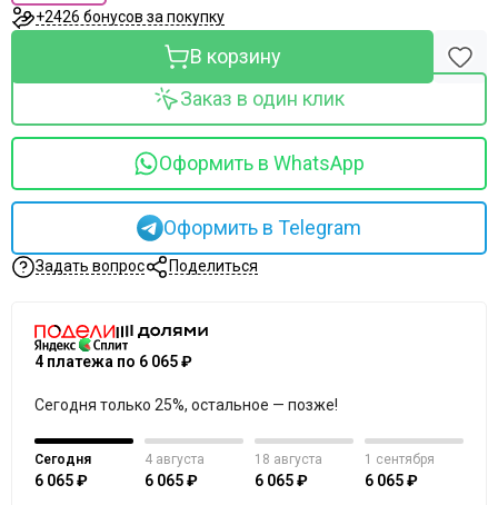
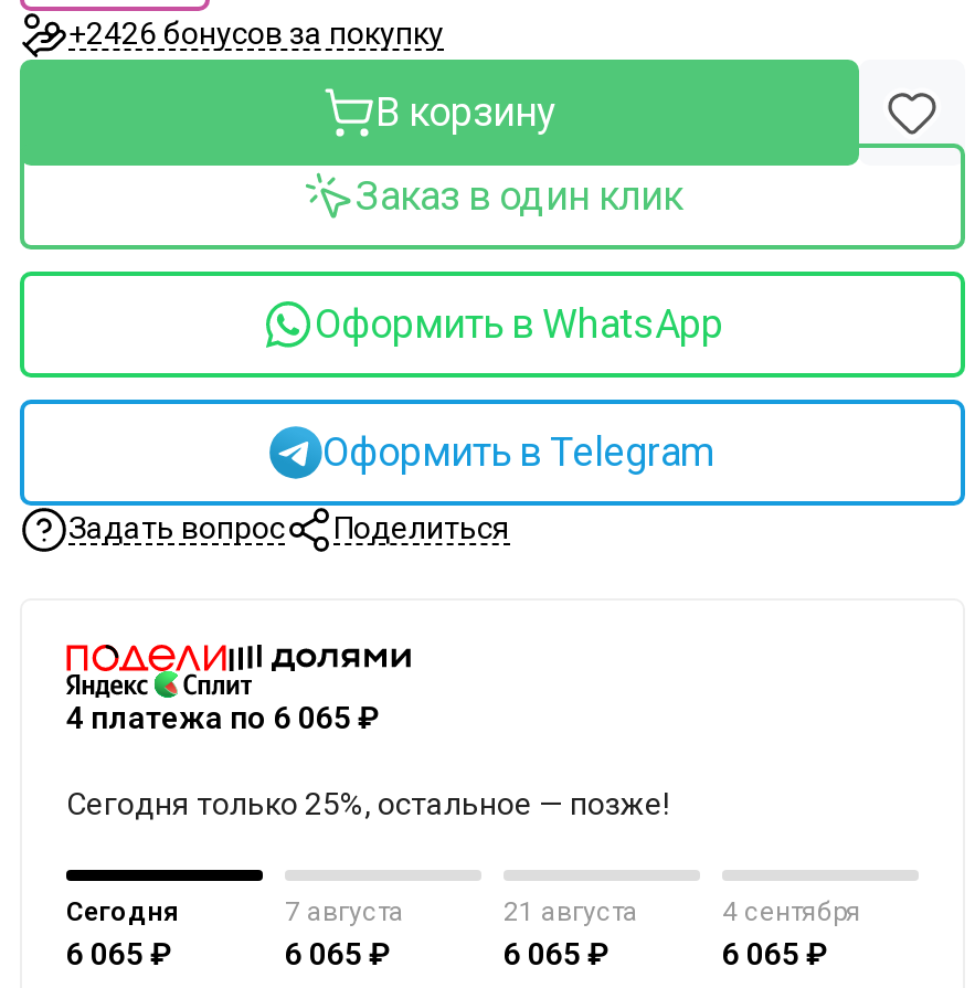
- 4 августа
+ 7 августа

- 18 августа
+ 21 августа

- 1 сентября
+ 4 сентября
